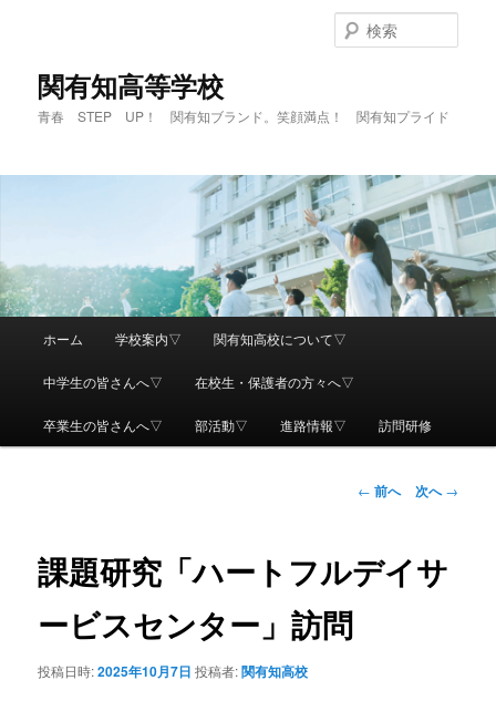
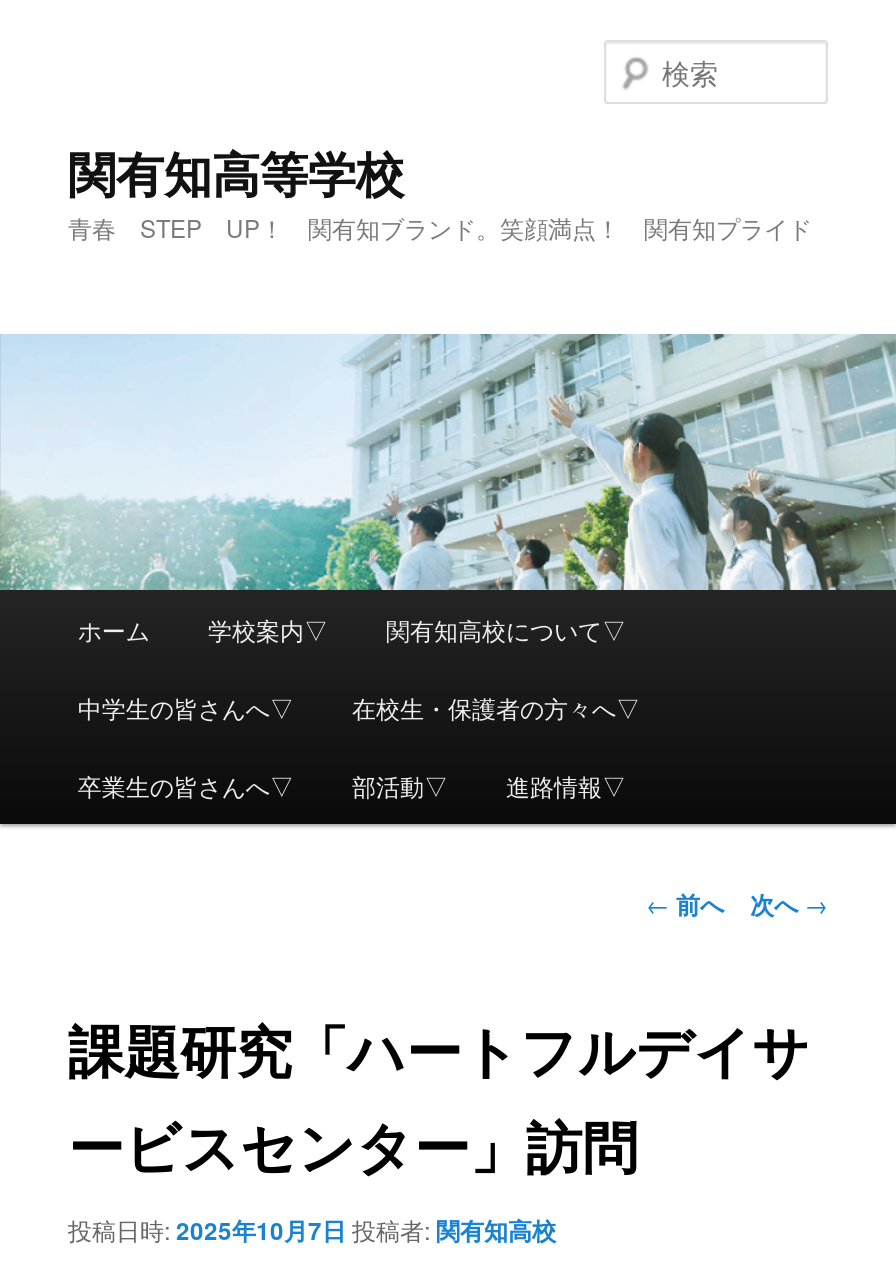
- 訪問研修
